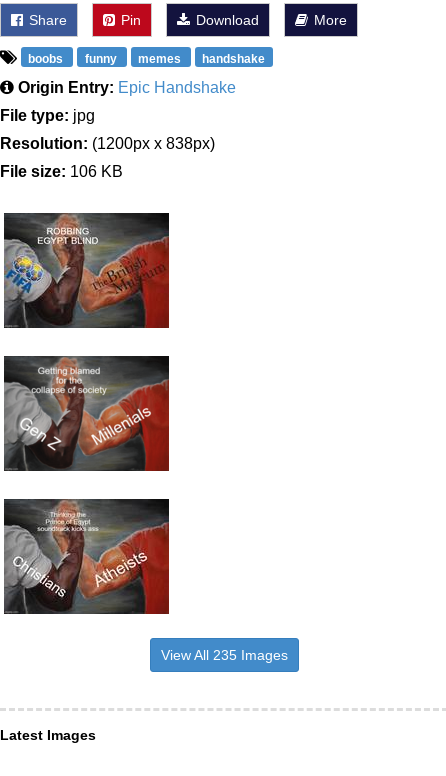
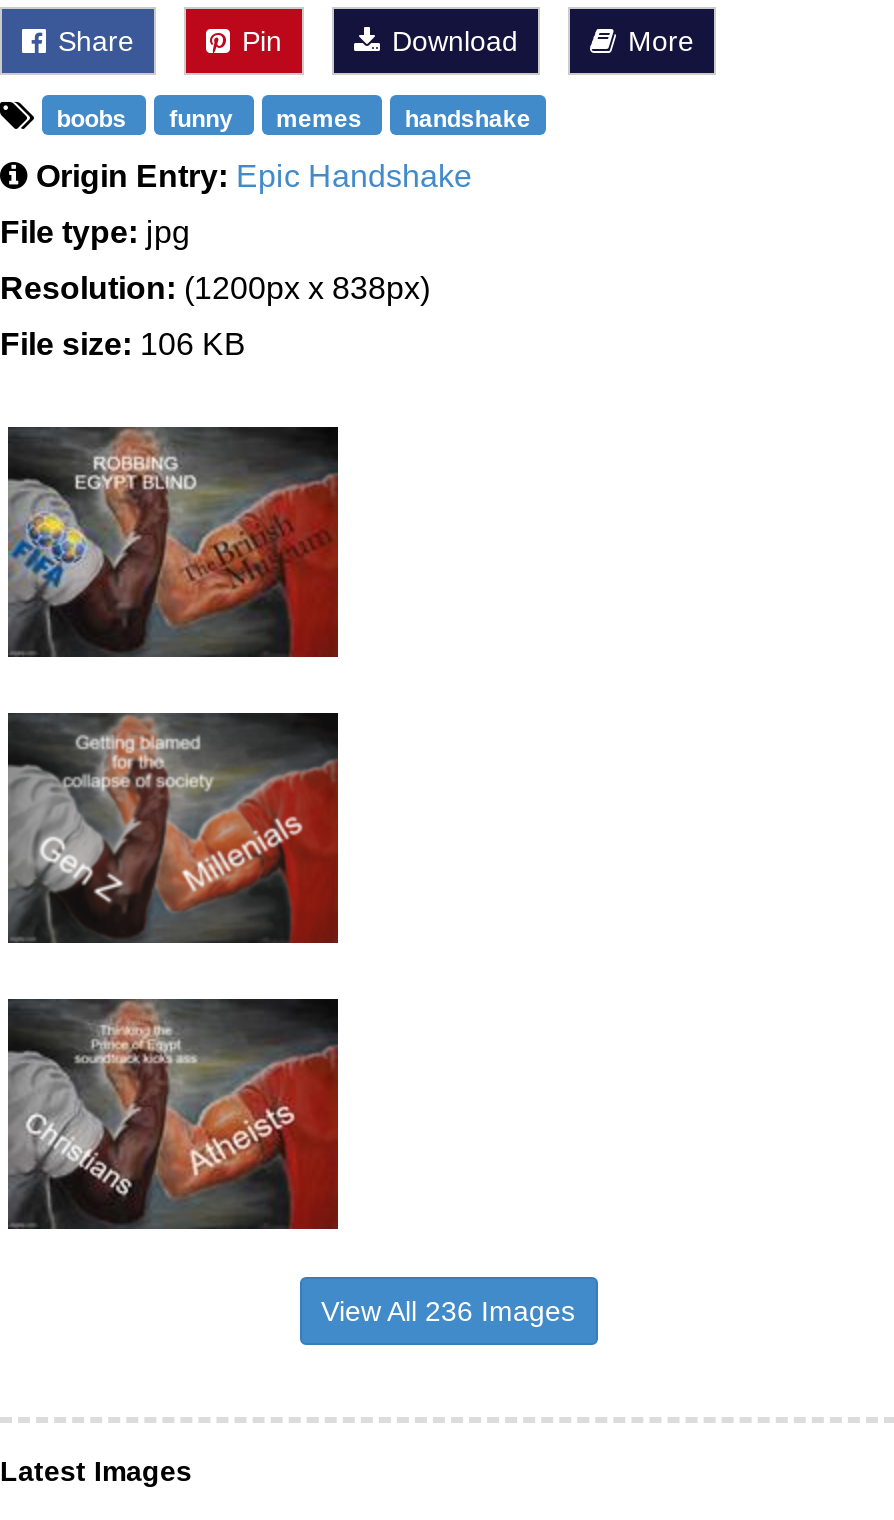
- View All 235 Images
+ View All 236 Images
